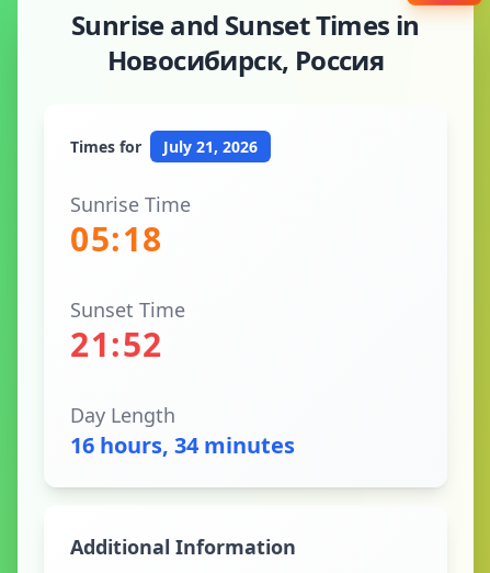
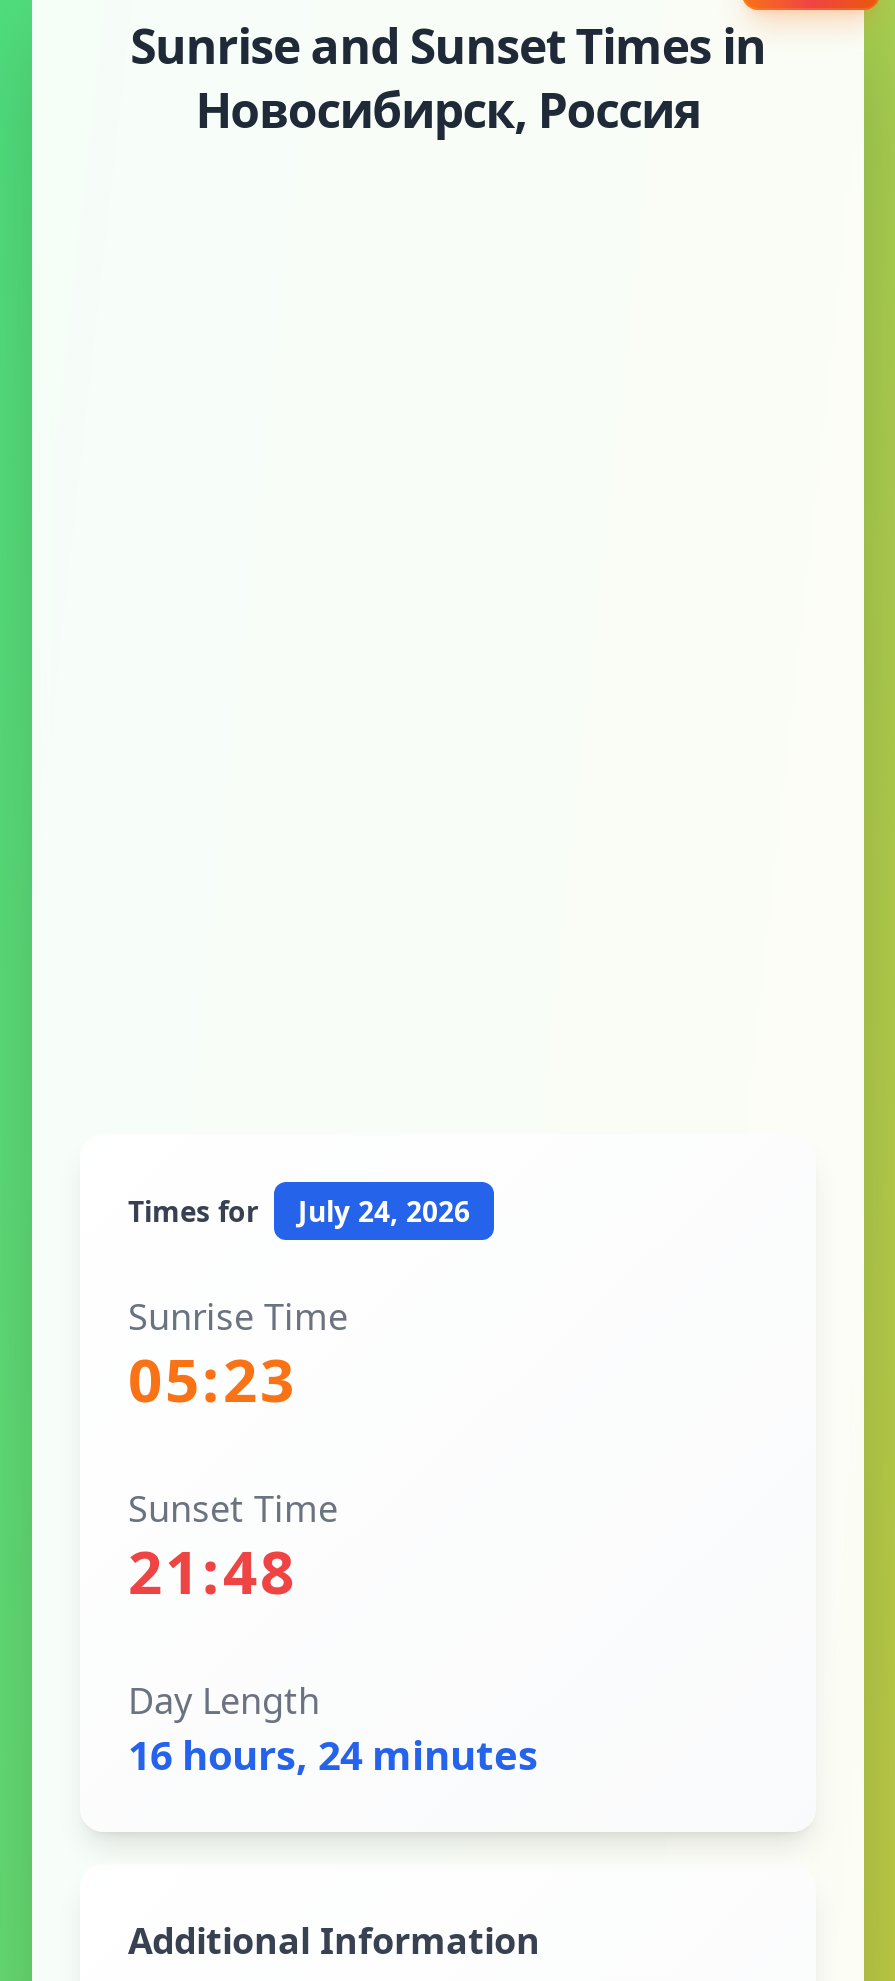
- Times for July 21, 2026
+ Times for July 24, 2026

- 05:18
+ 05:23

- 21:52
+ 21:48

- 16 hours, 34 minutes
+ 16 hours, 24 minutes
